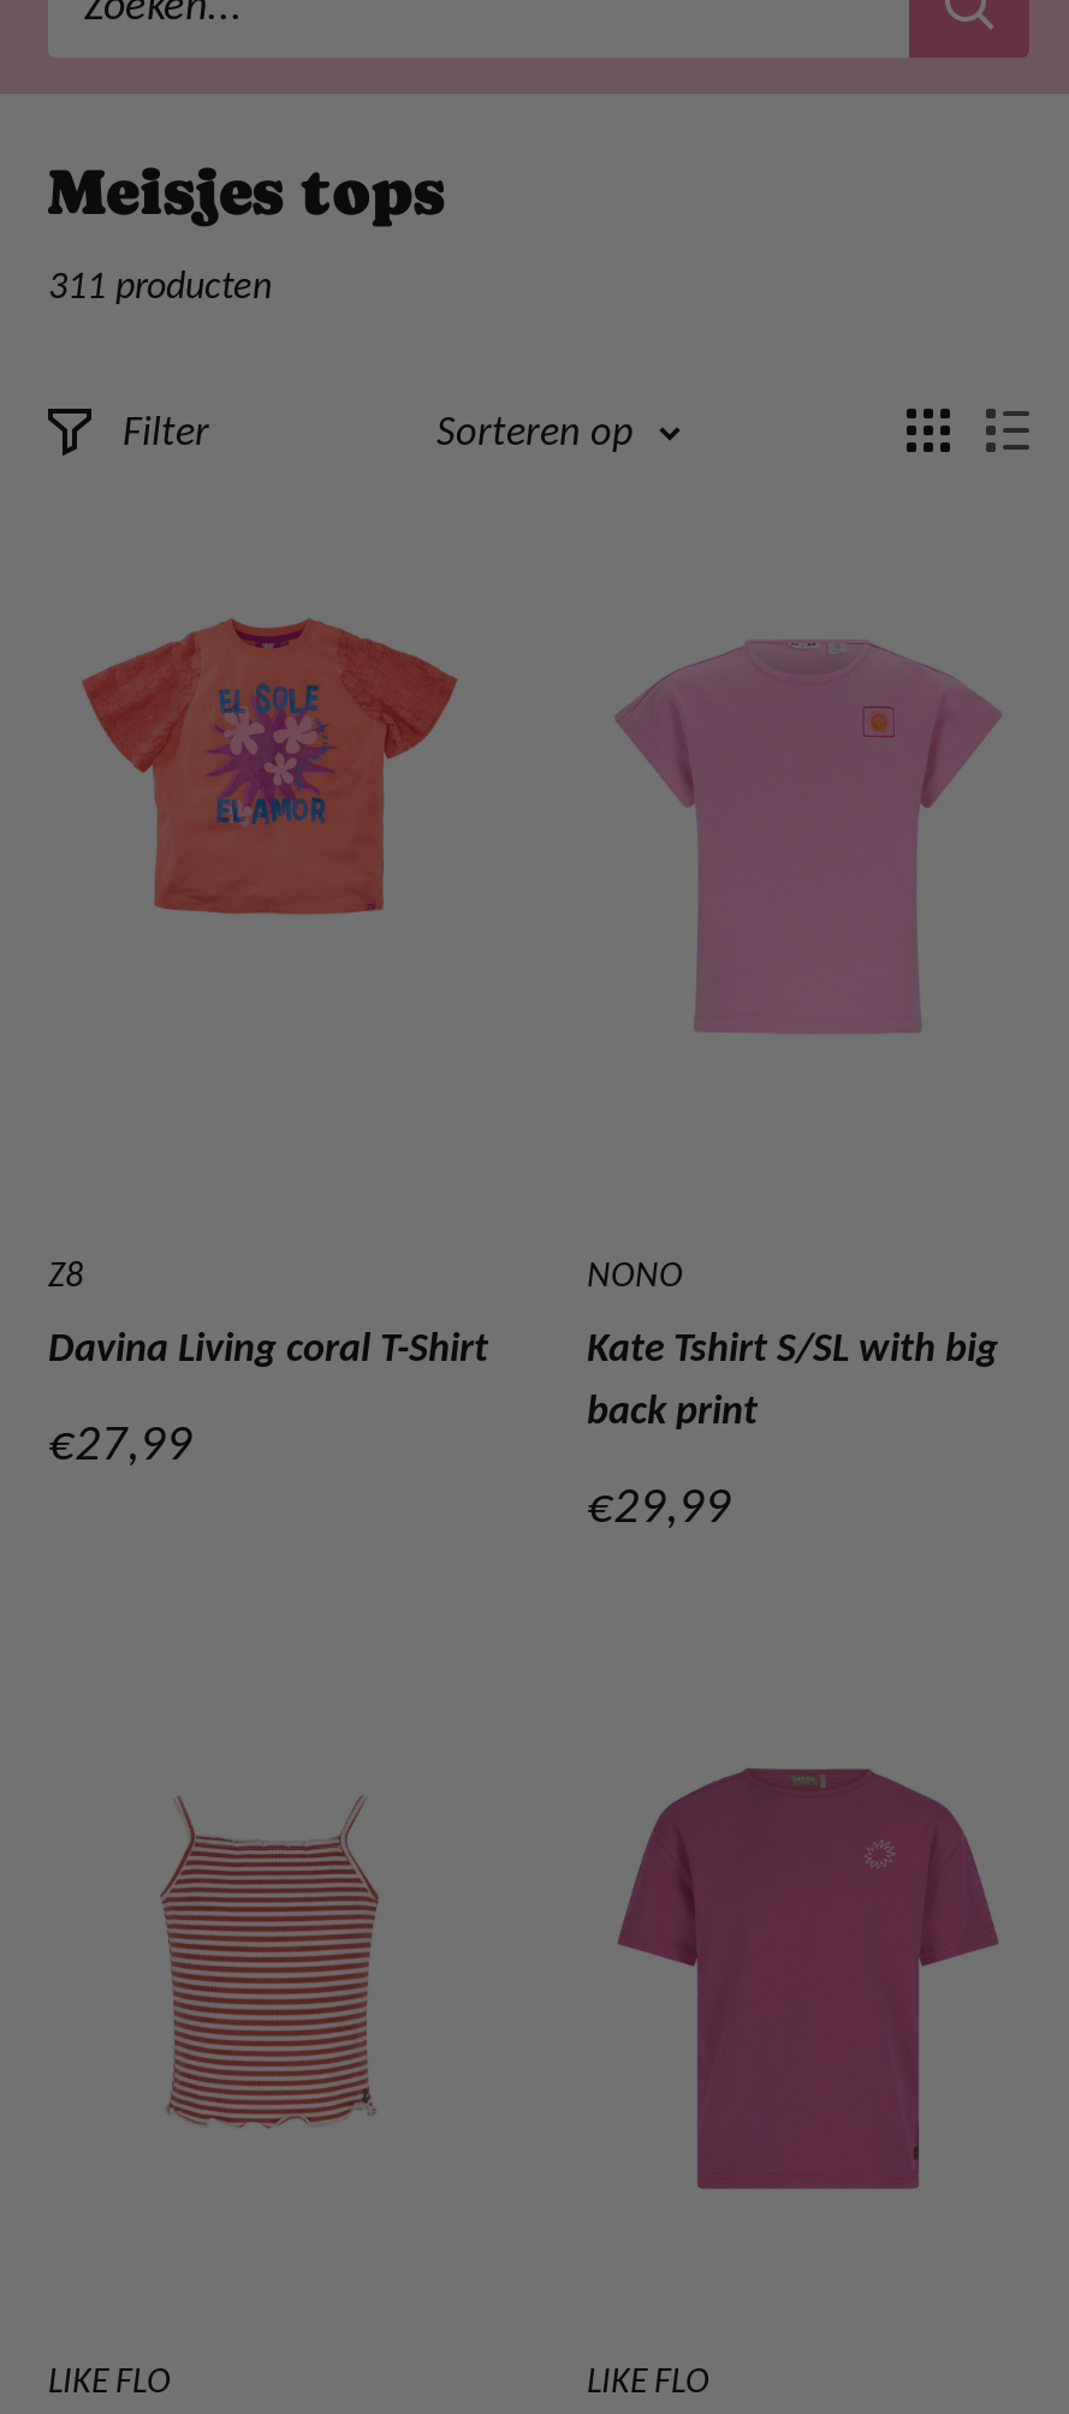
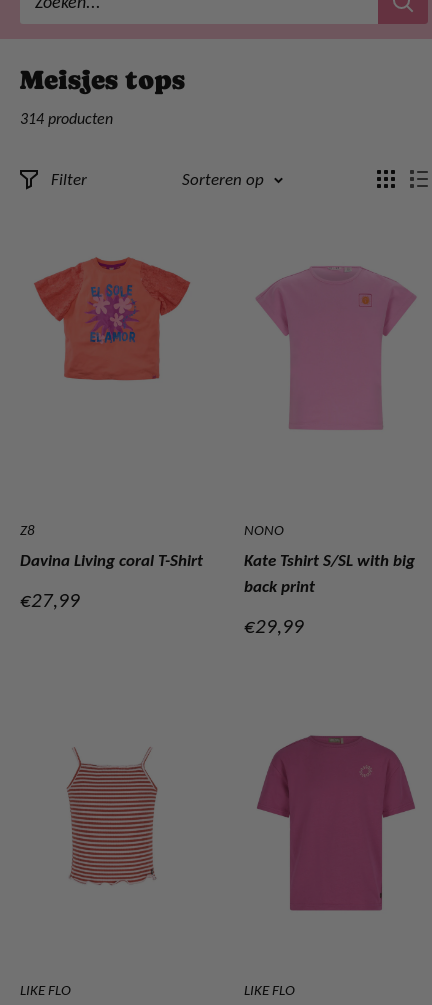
- 311 producten
+ 314 producten
